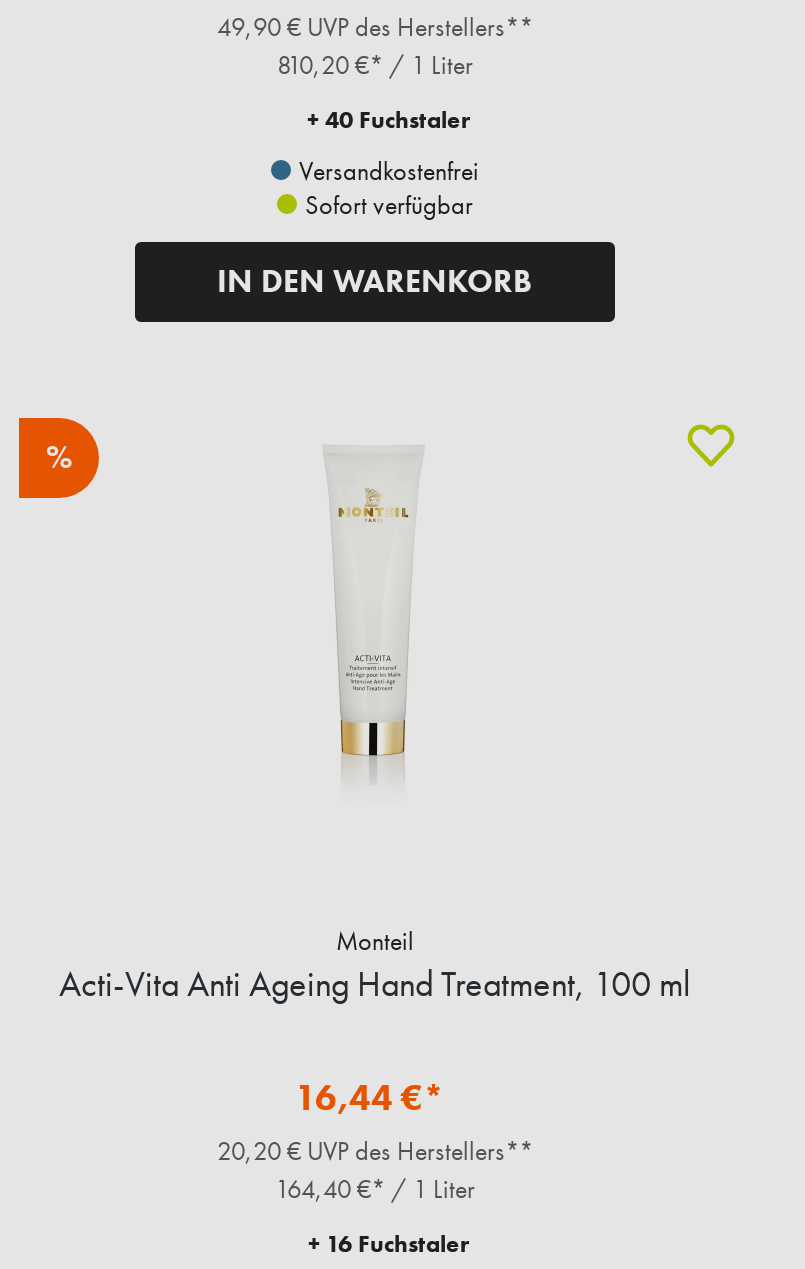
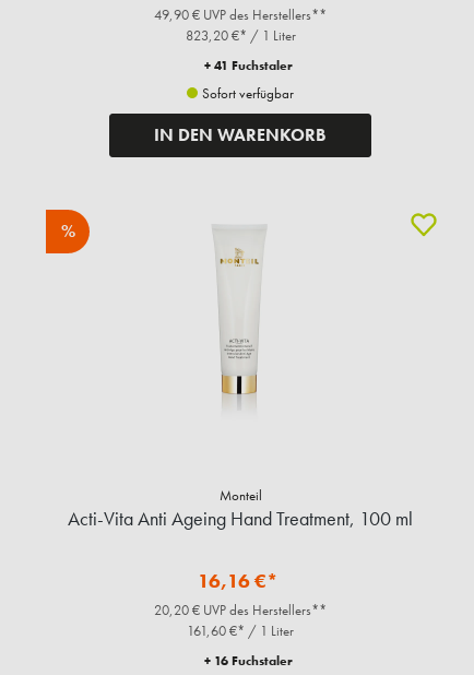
- 810,20 €* / 1 Liter
- + 40 Fuchstaler
- Versandkostenfrei
+ 823,20 €* / 1 Liter
+ + 41 Fuchstaler

- 16,44 €*
+ 16,16 €*

- 164,40 €* / 1 Liter
+ 161,60 €* / 1 Liter
